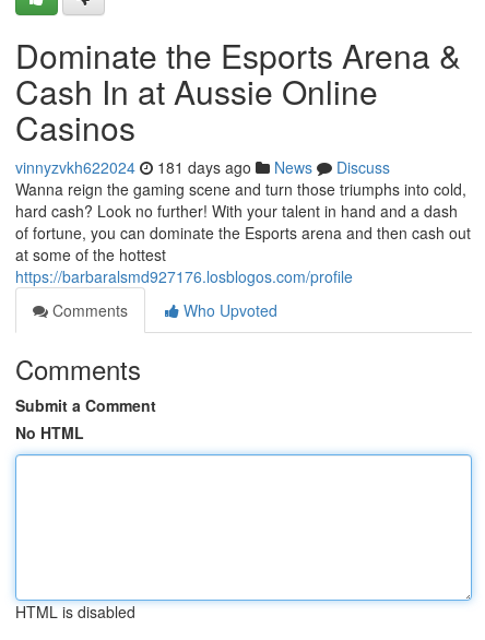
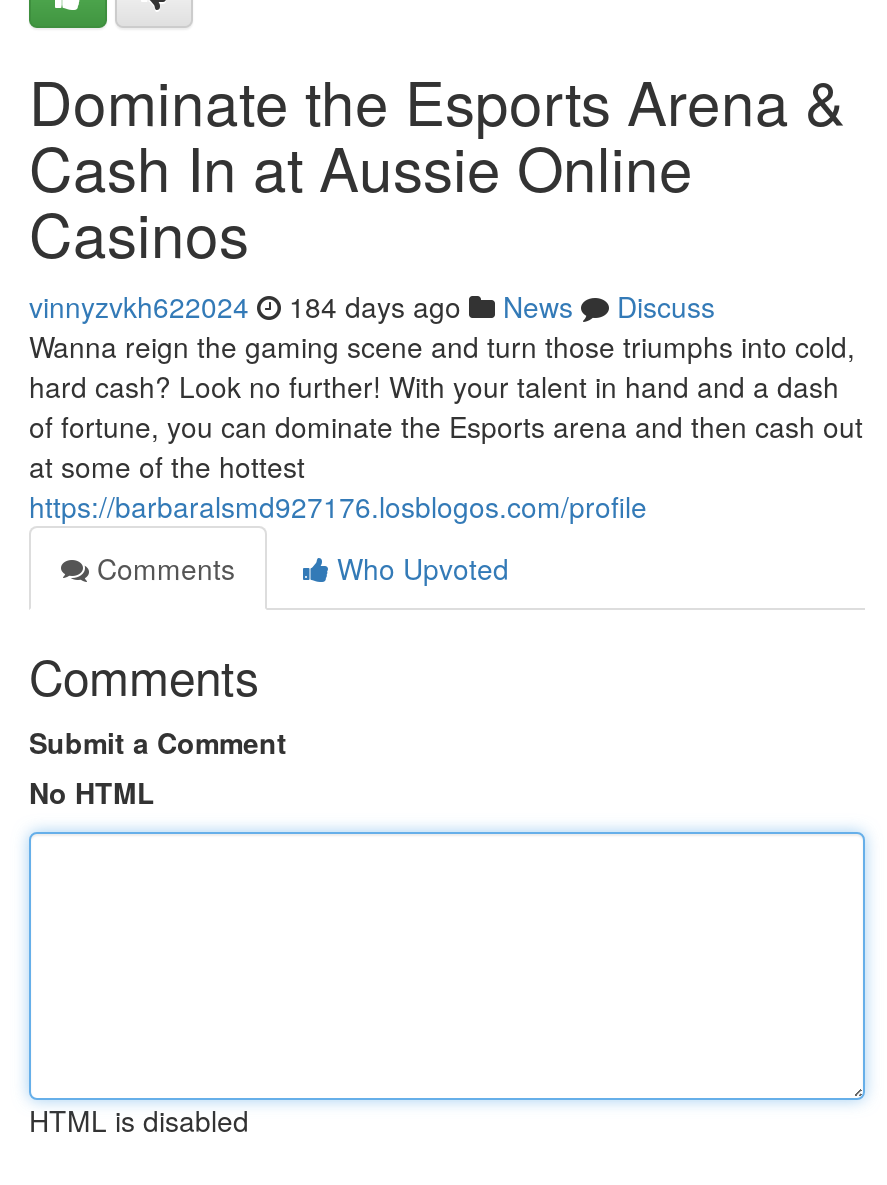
- vinnyzvkh622024 181 days ago News Discuss
+ vinnyzvkh622024 184 days ago News Discuss
